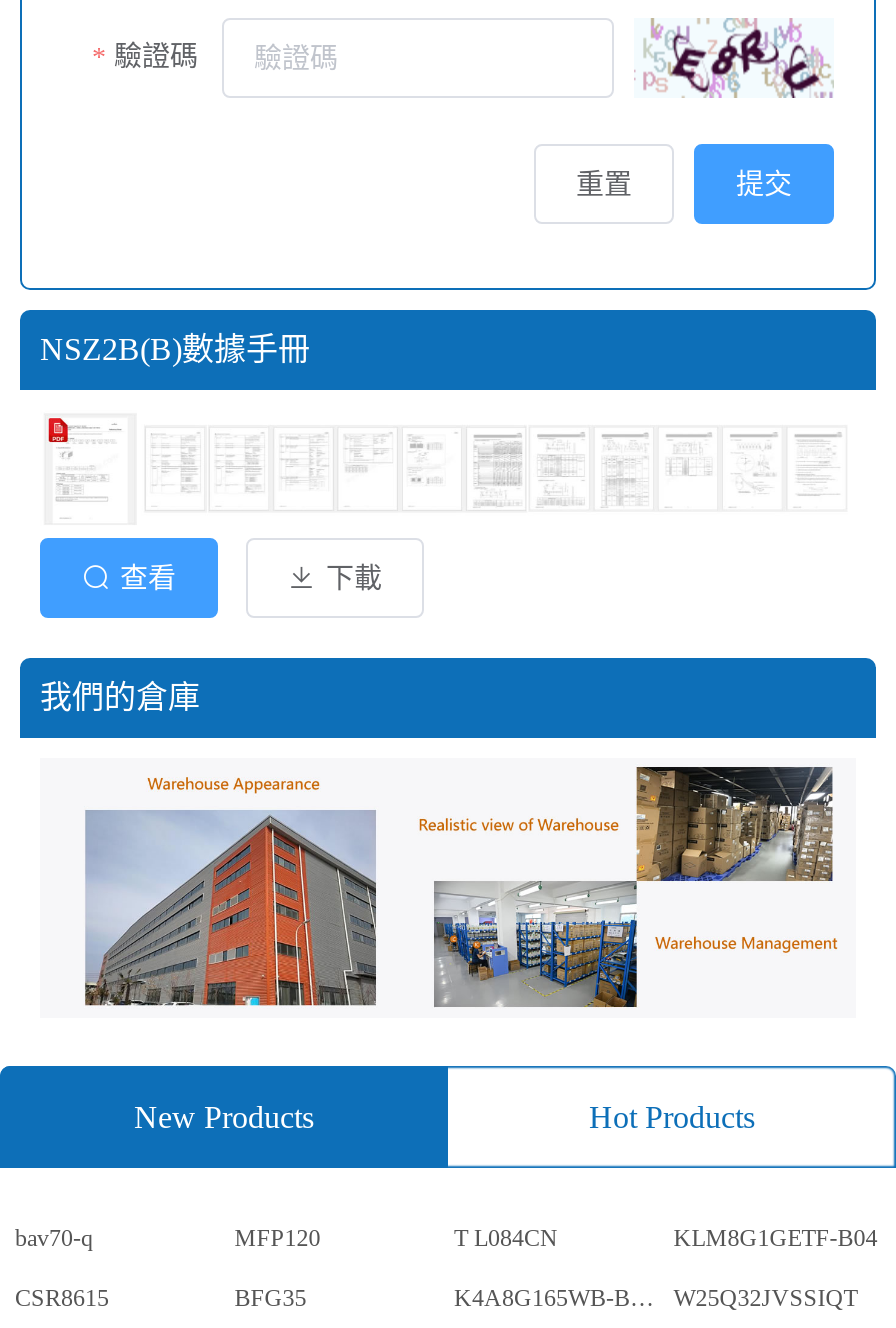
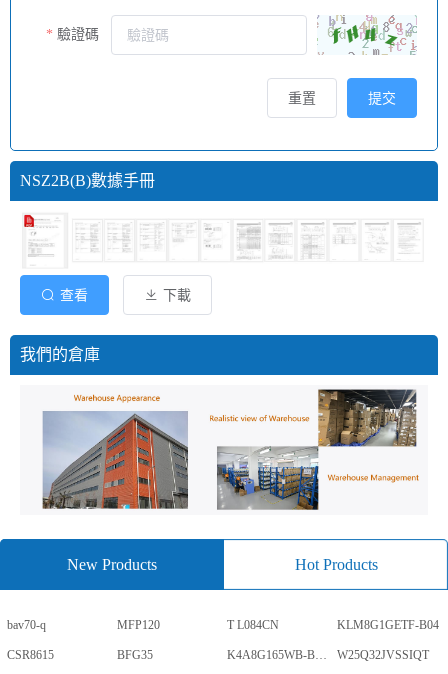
- [image]
+ [image]
